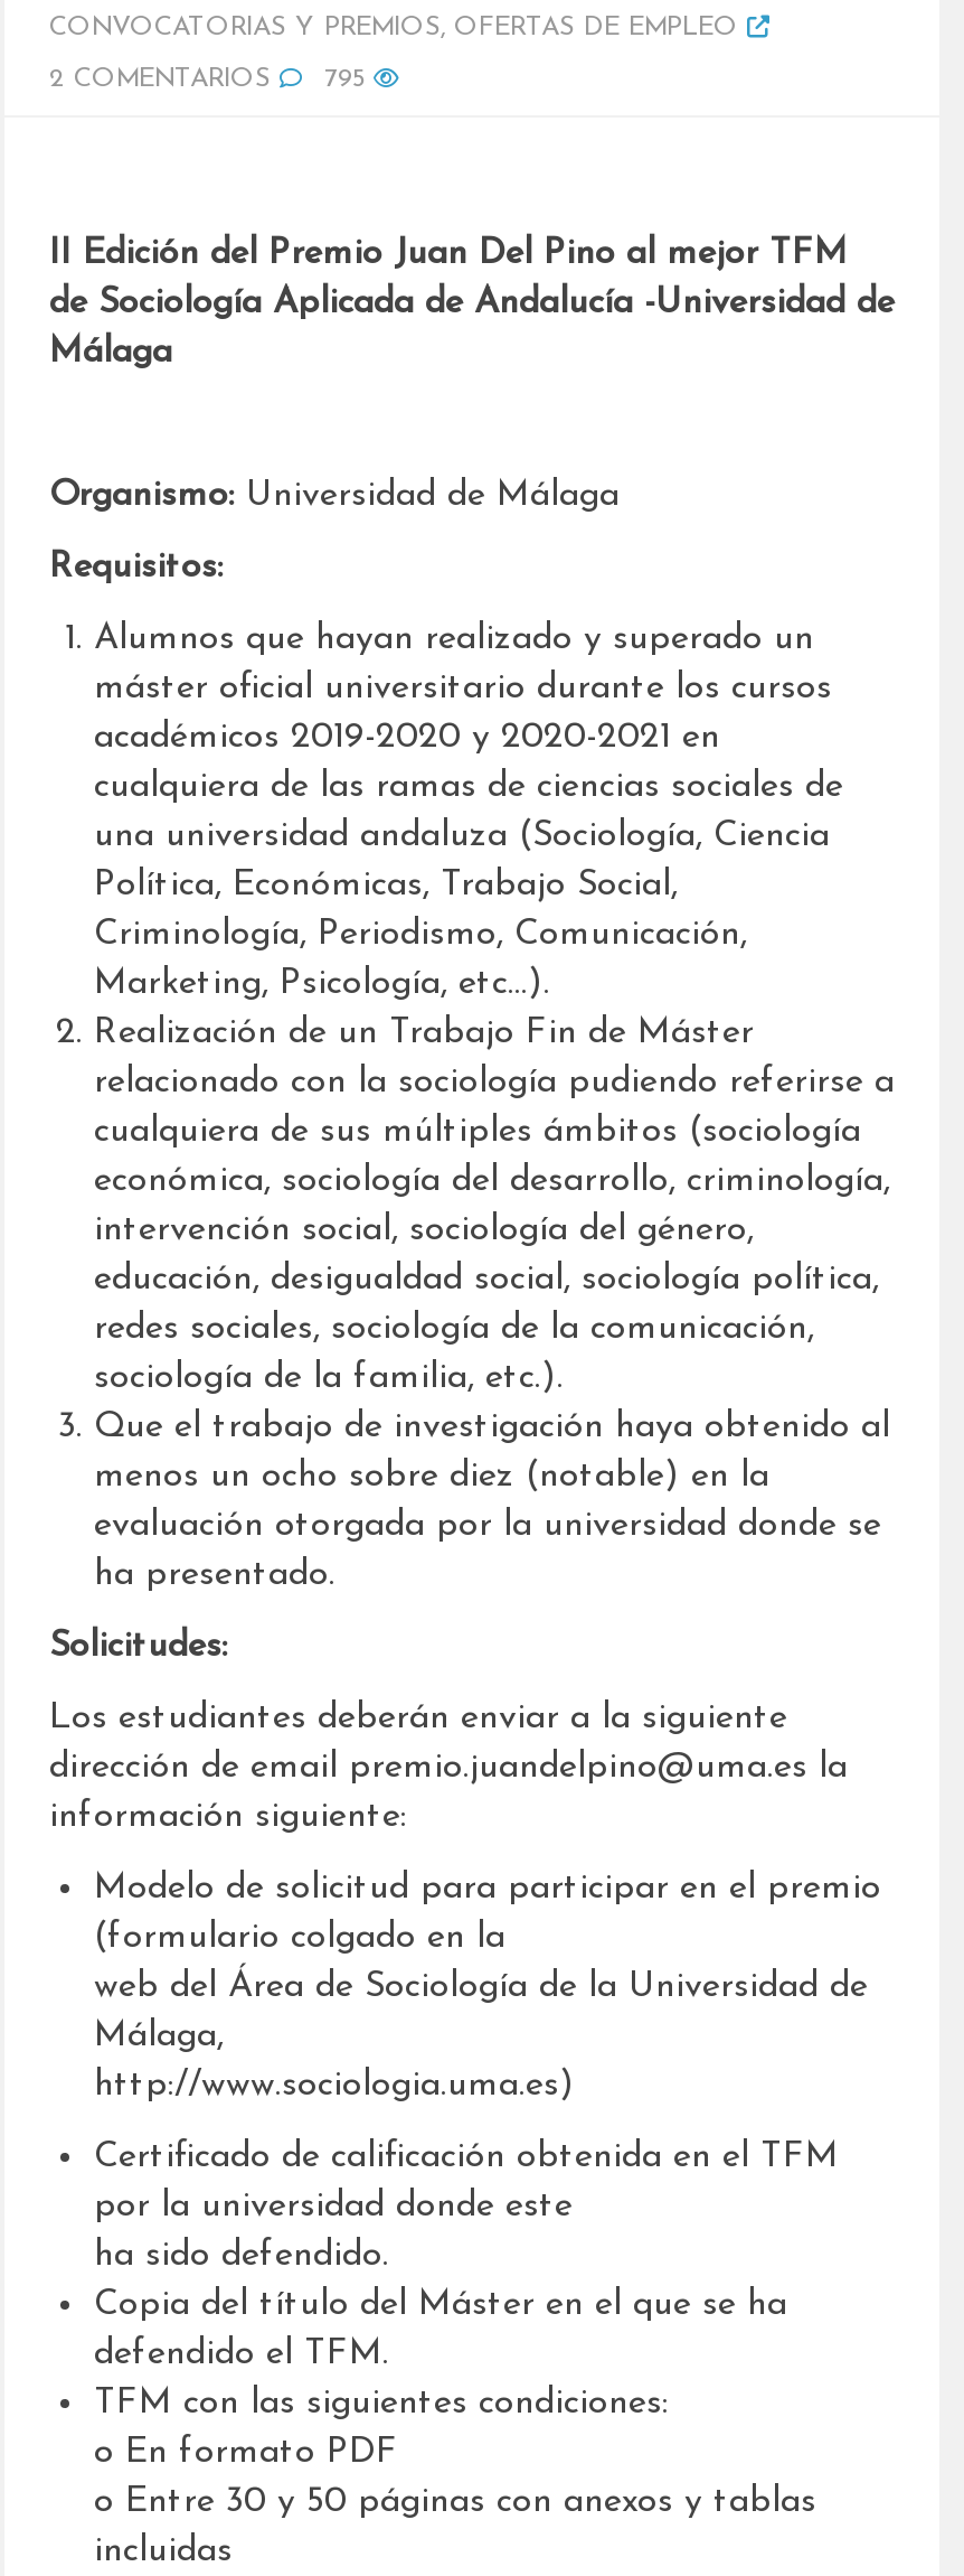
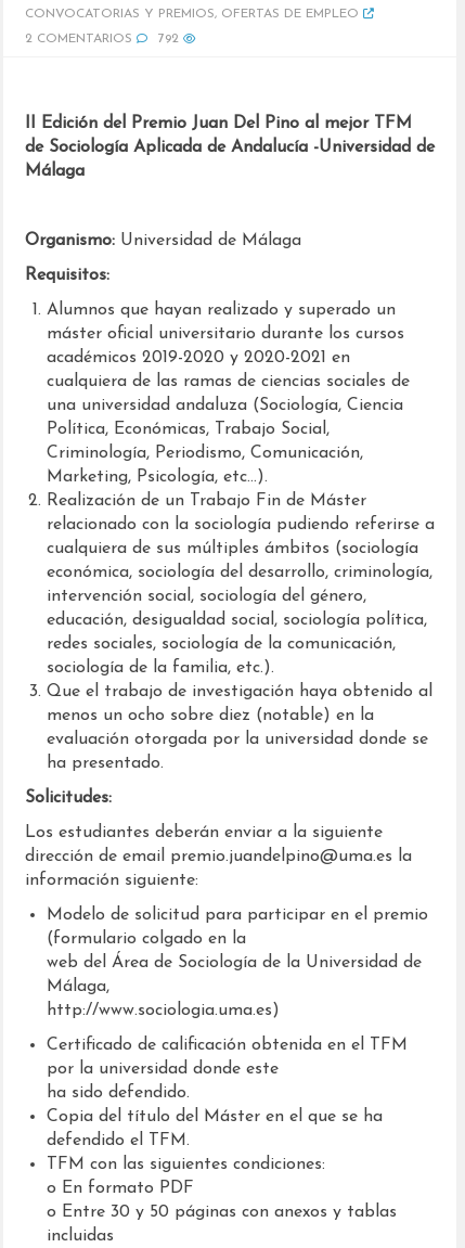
- 2 COMENTARIOS 795
+ 2 COMENTARIOS 792
